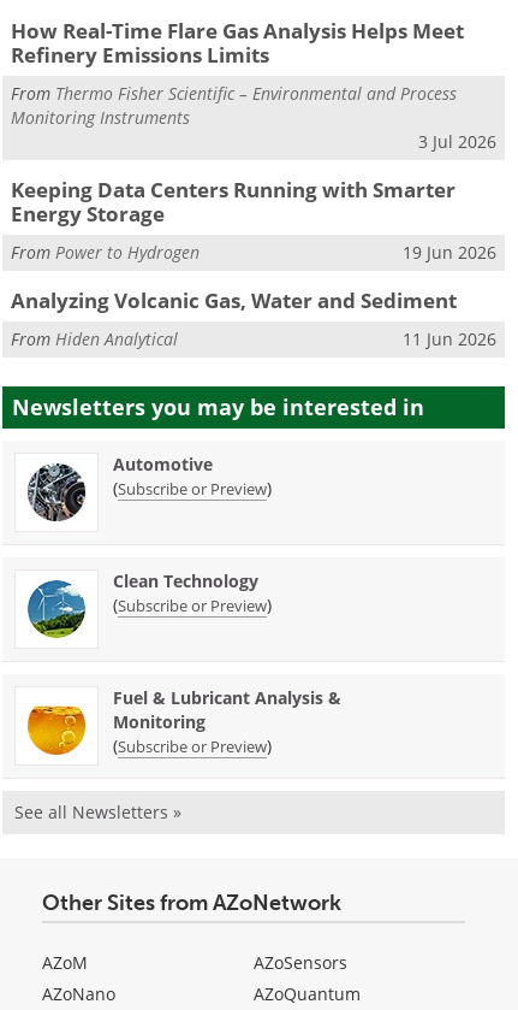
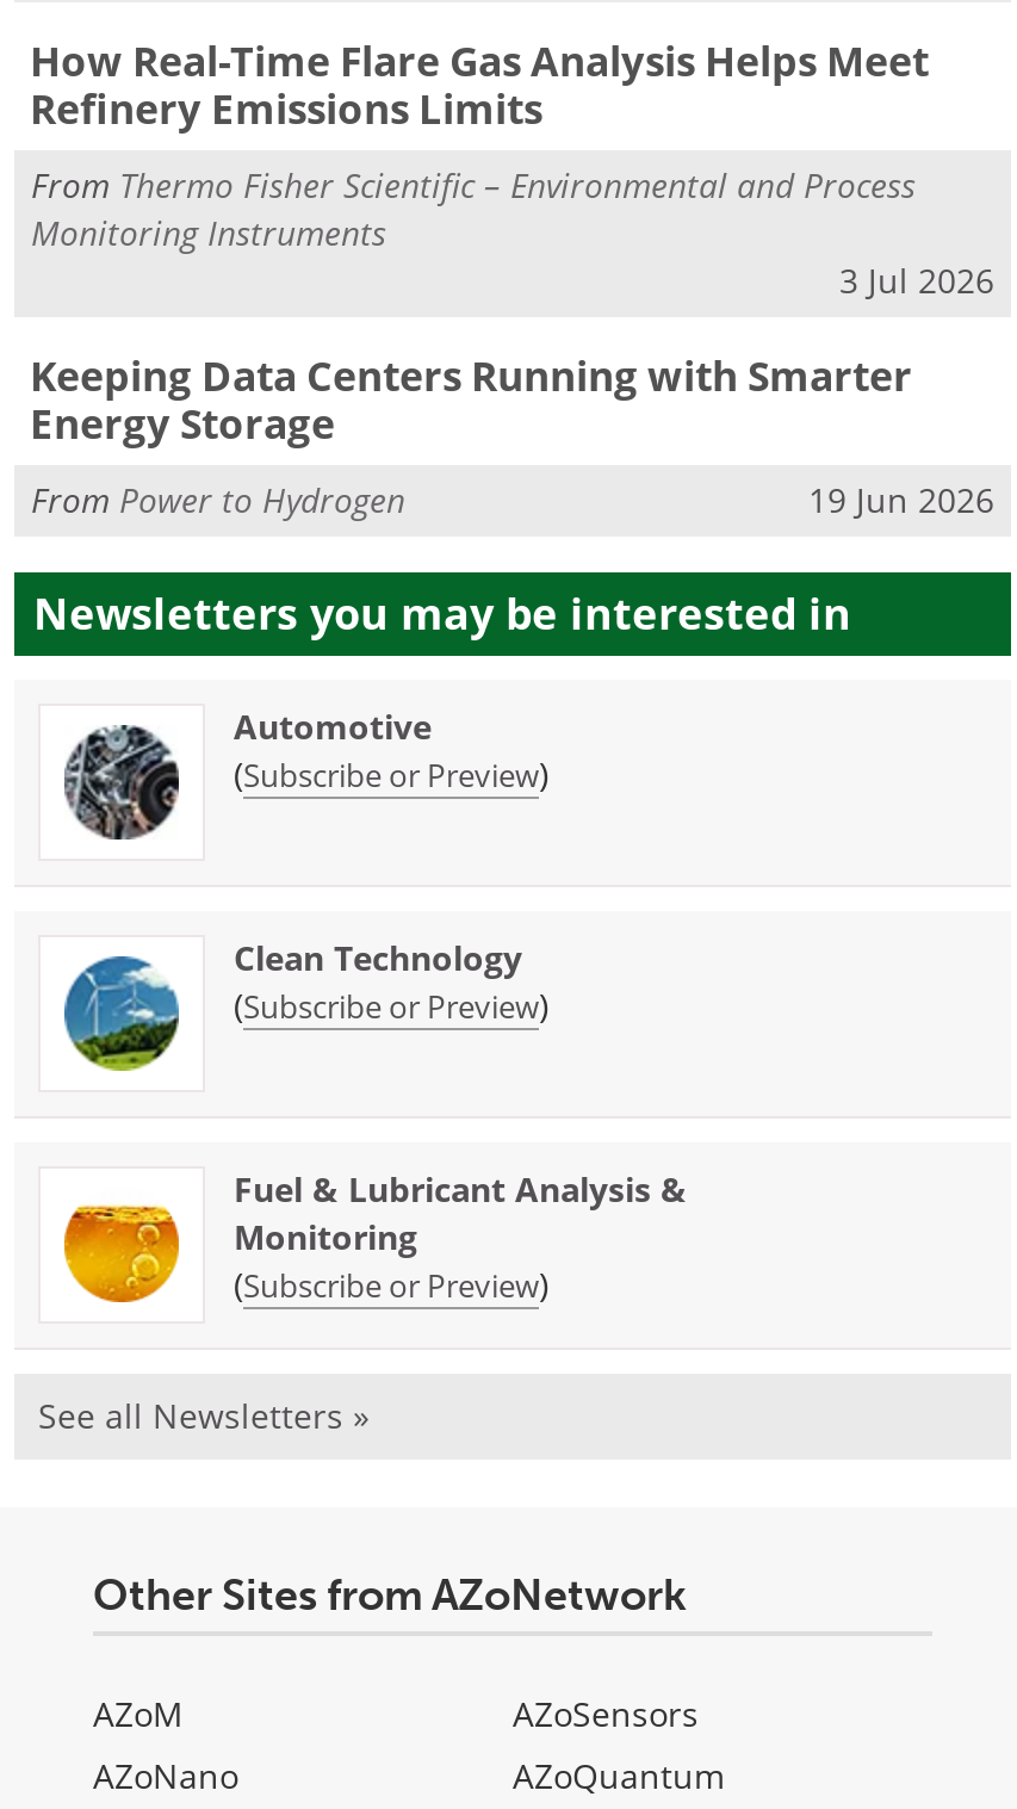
- Analyzing Volcanic Gas, Water and Sediment
- From Hiden Analytical
- 11 Jun 2026
